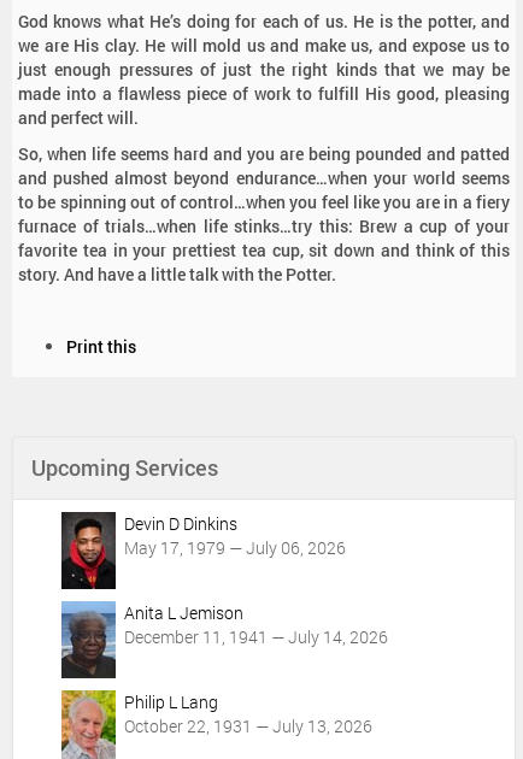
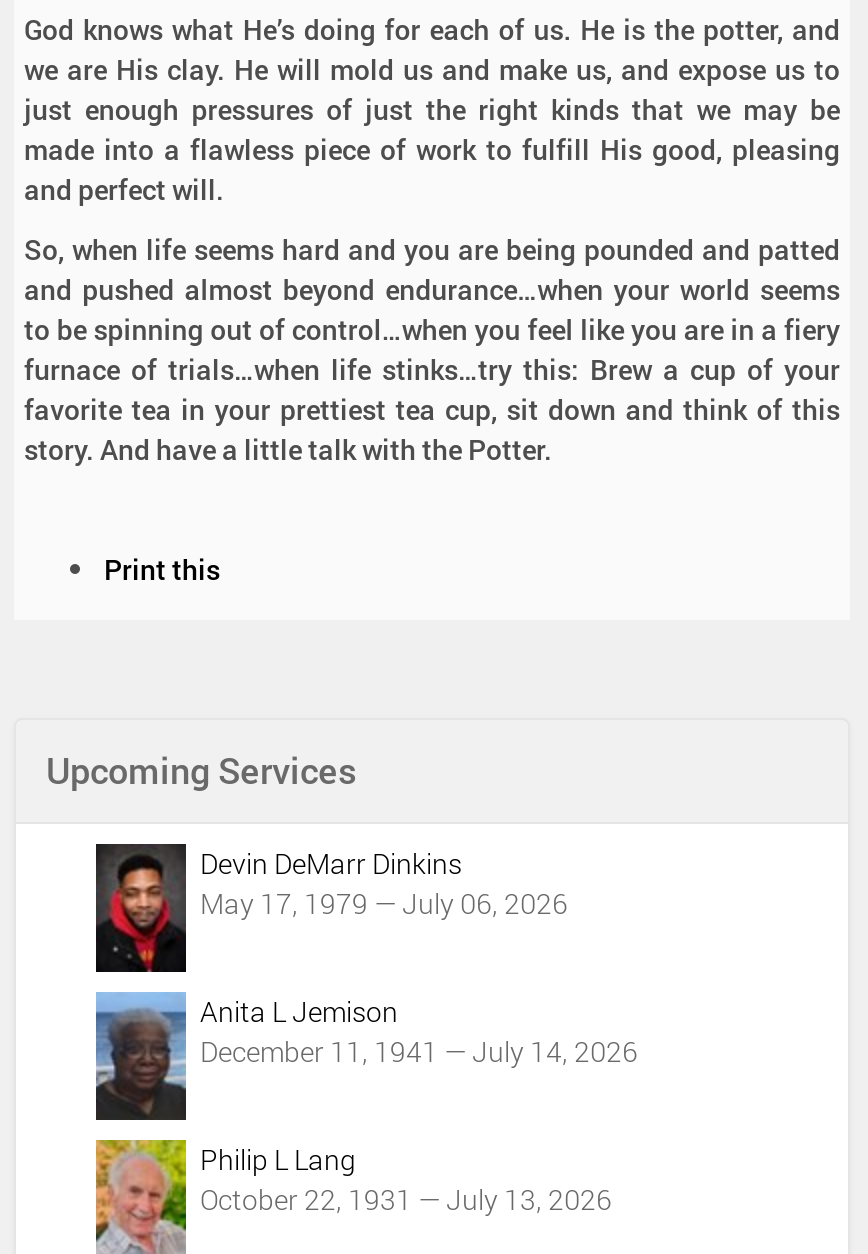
- Devin D Dinkins
+ Devin DeMarr Dinkins
